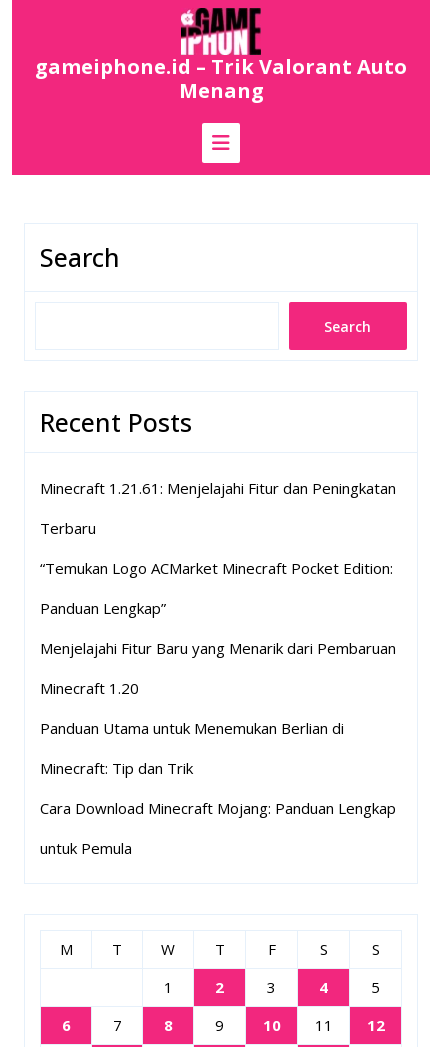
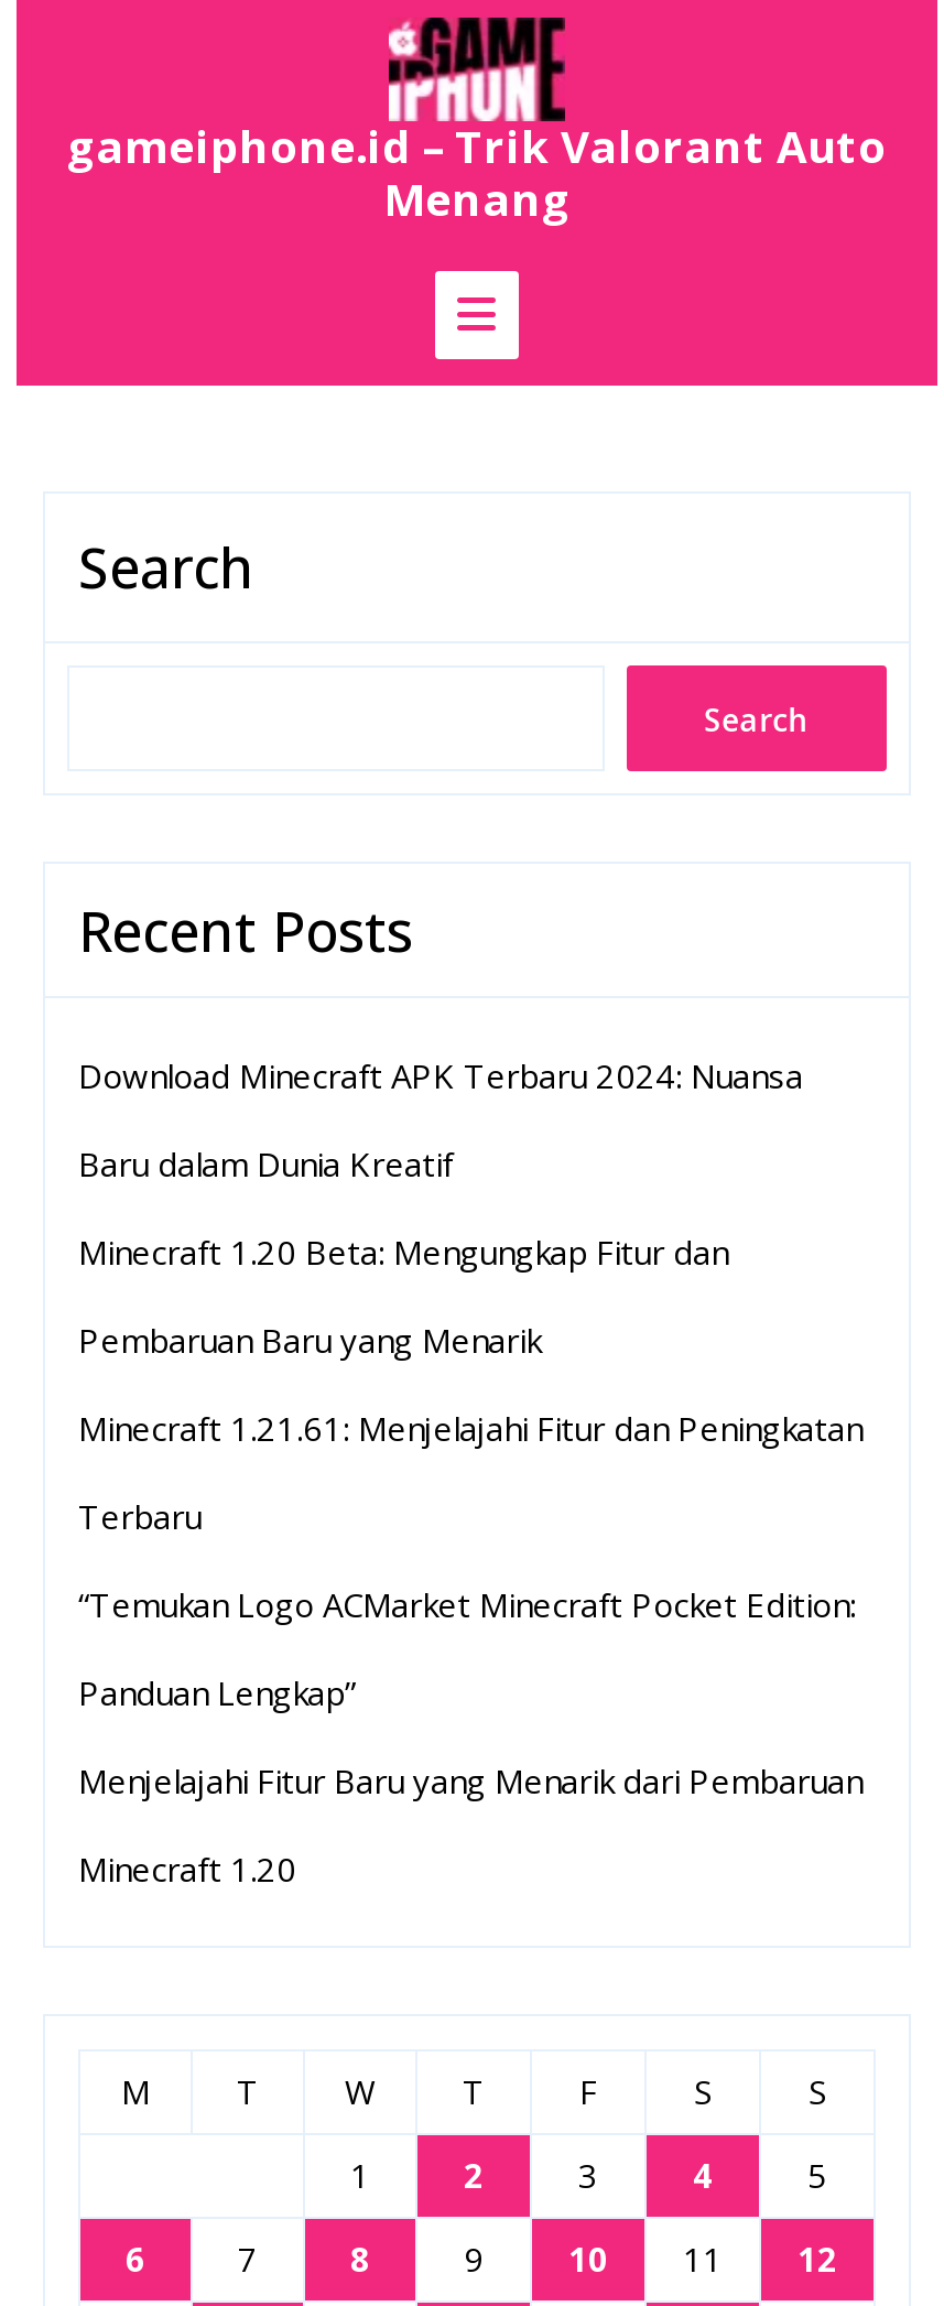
+ Download Minecraft APK Terbaru 2024: Nuansa
+ Baru dalam Dunia Kreatif
+ Minecraft 1.20 Beta: Mengungkap Fitur dan
+ Pembaruan Baru yang Menarik

moved down: Minecraft 1.21.61: Menjelajahi Fitur dan Peningkatan | Terbaru | “Temukan Logo ACMarket Minecraft Pocket Edition: | Panduan Lengkap” | Menjelajahi Fitur Baru yang Menarik dari Pembaruan | Minecraft 1.20

- Panduan Utama untuk Menemukan Berlian di
- Minecraft: Tip dan Trik
- Cara Download Minecraft Mojang: Panduan Lengkap
- untuk Pemula
